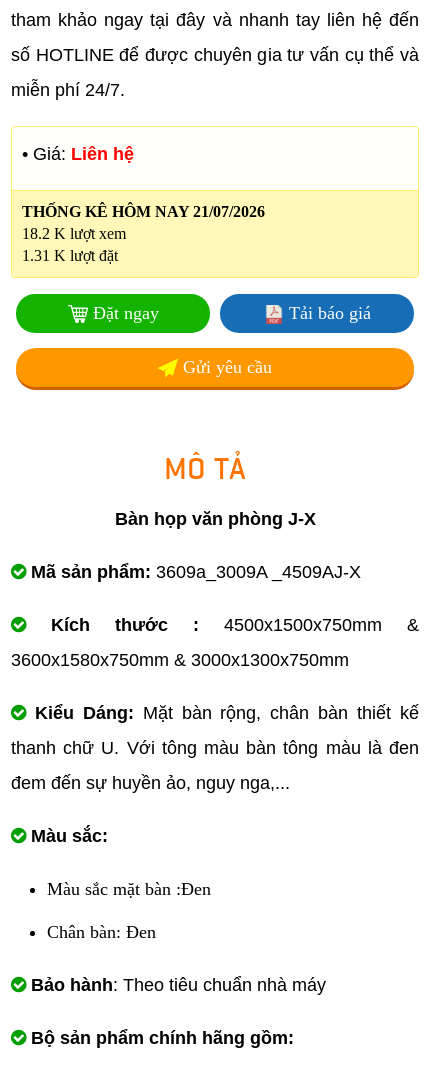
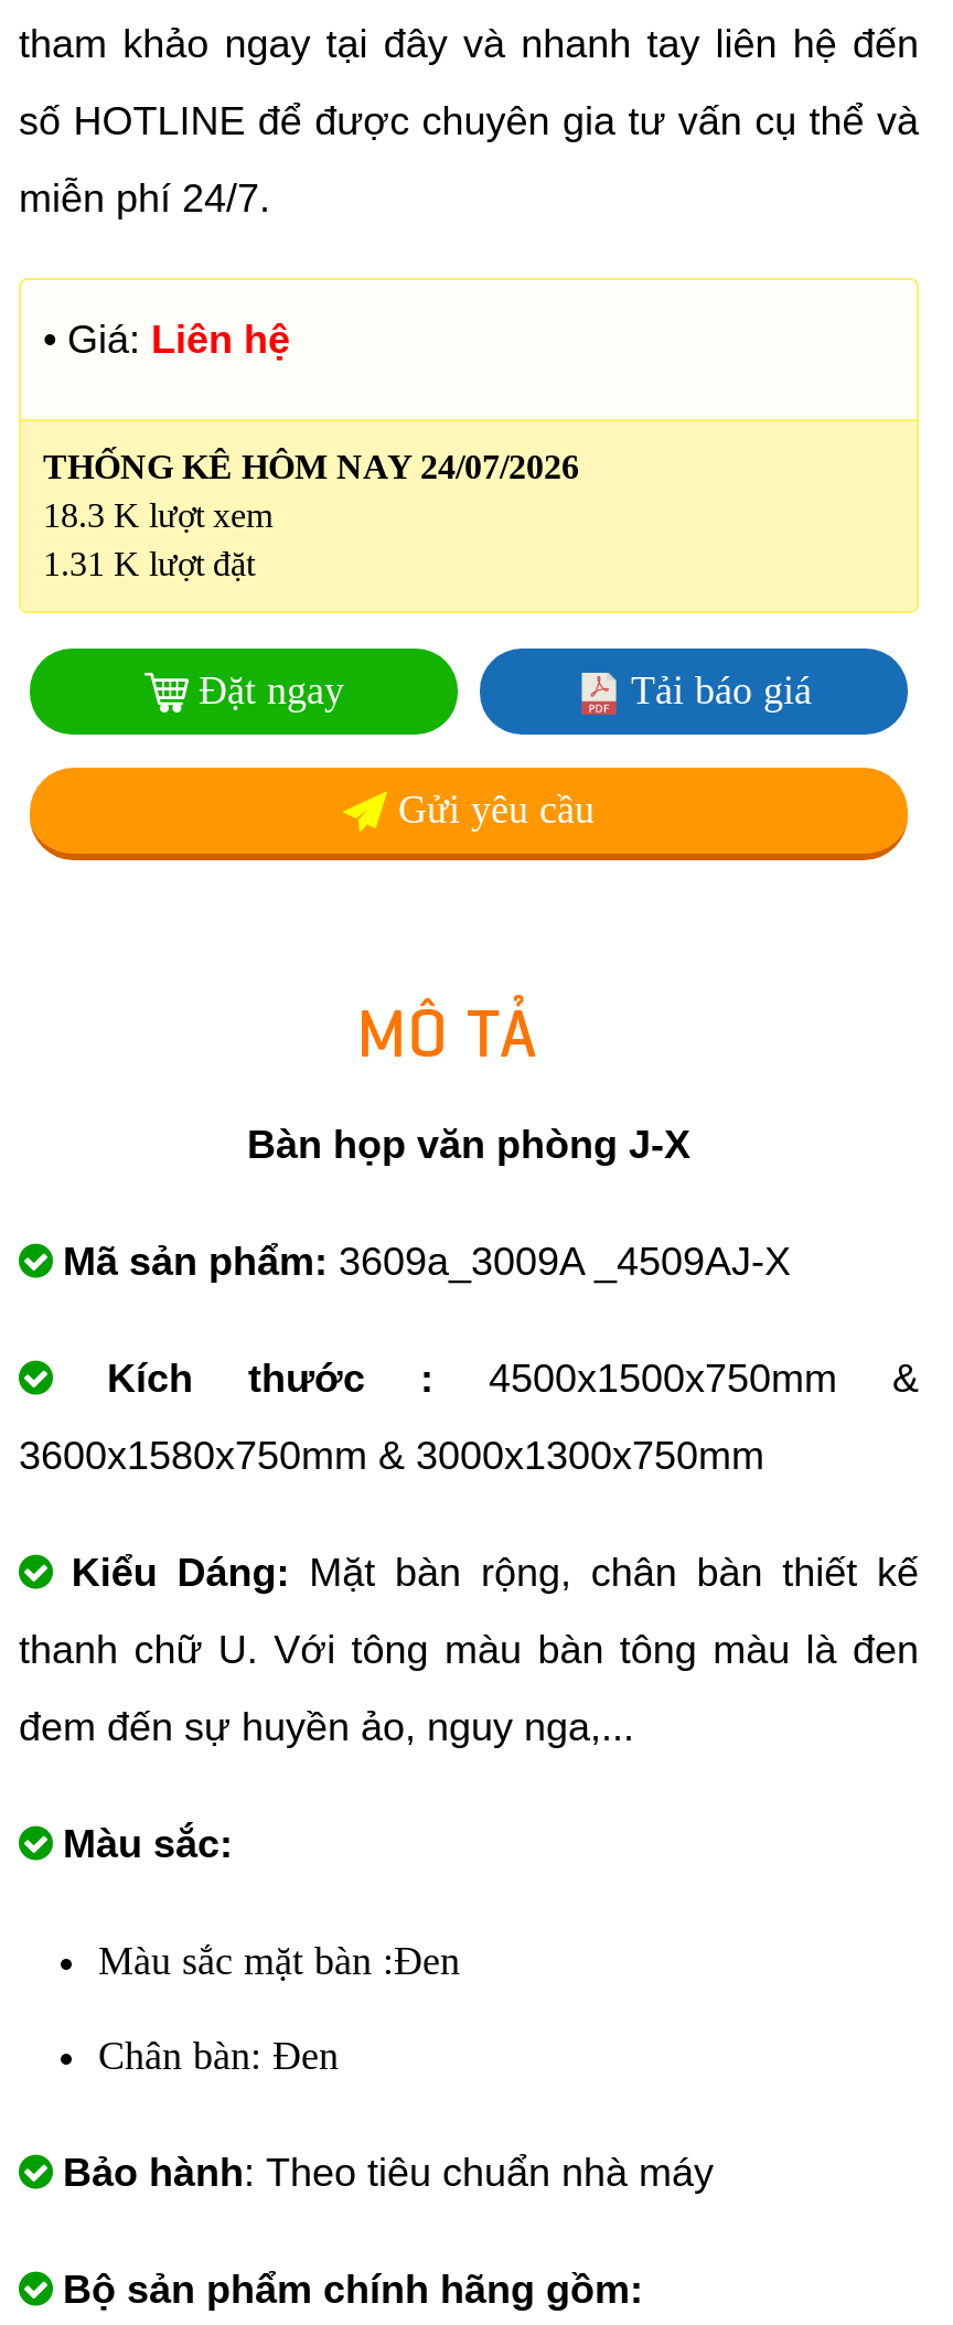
- THỐNG KÊ HÔM NAY 21/07/2026
+ THỐNG KÊ HÔM NAY 24/07/2026

- 18.2 K lượt xem
+ 18.3 K lượt xem
